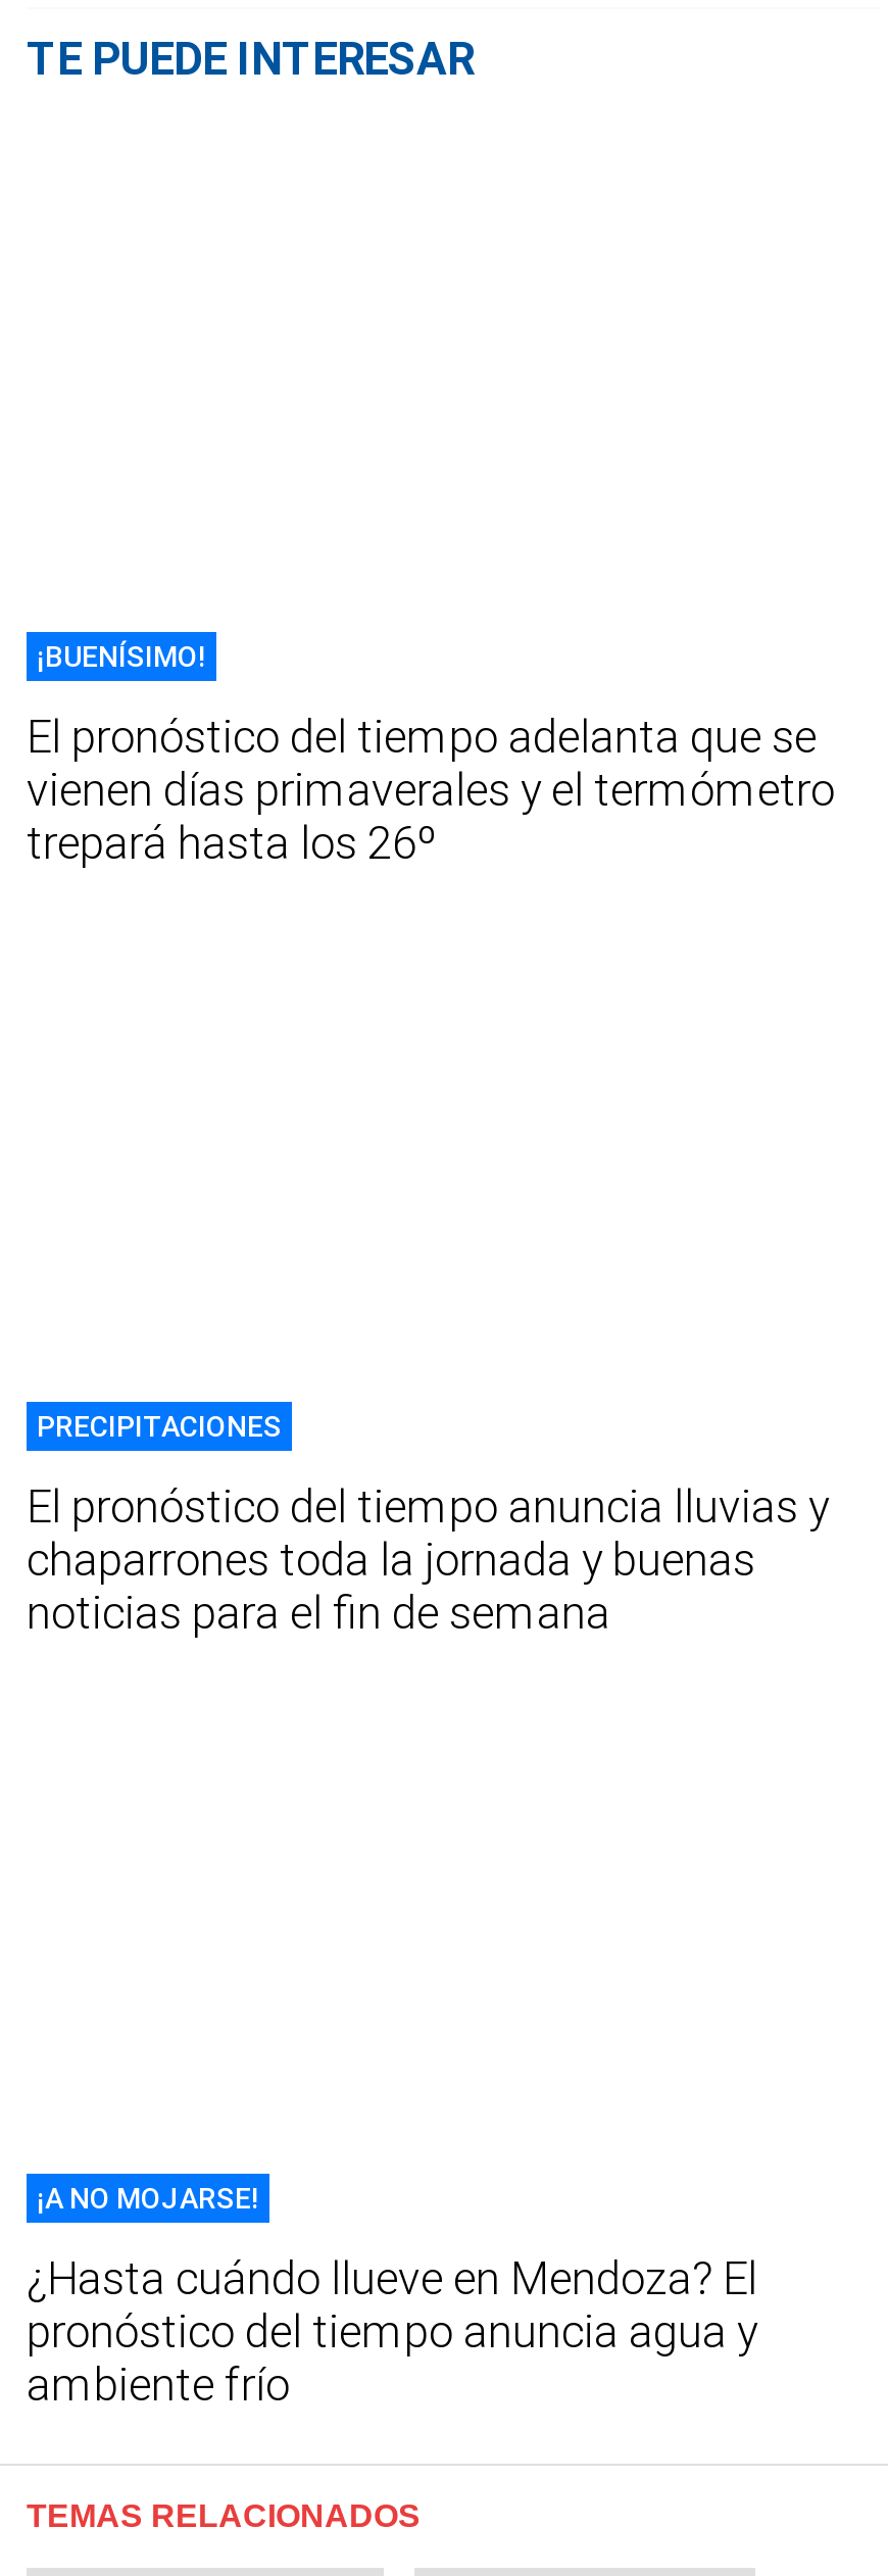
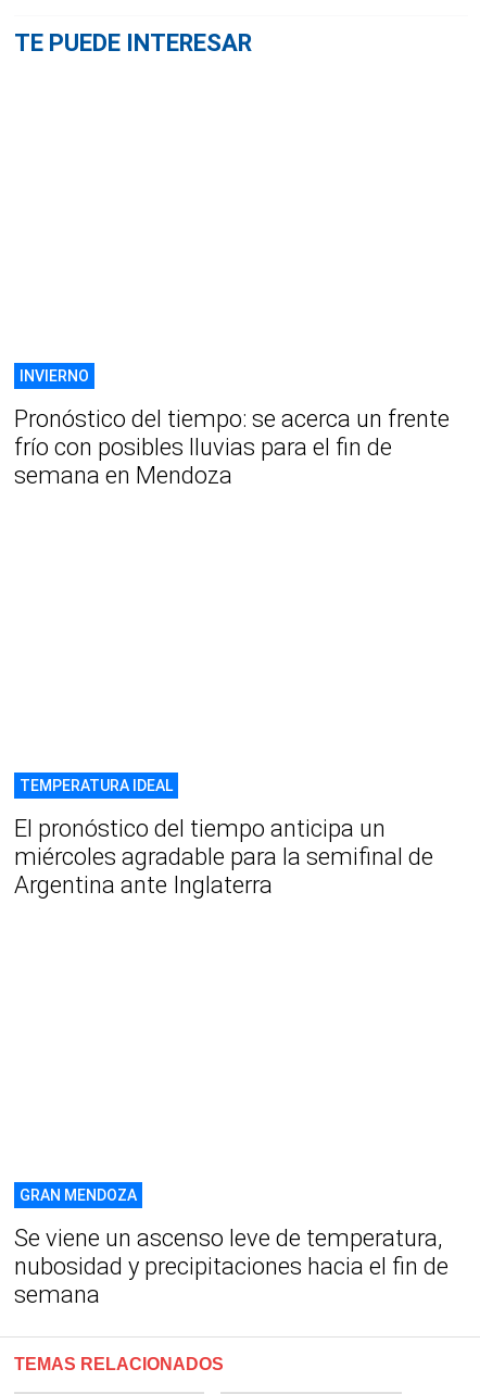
- ¡BUENÍSIMO!
+ INVIERNO

- El pronóstico del tiempo adelanta que se
- vienen días primaverales y el termómetro
- trepará hasta los 26º
+ Pronóstico del tiempo: se acerca un frente
+ frío con posibles lluvias para el fin de
+ semana en Mendoza

- PRECIPITACIONES
+ TEMPERATURA IDEAL

- El pronóstico del tiempo anuncia lluvias y
- chaparrones toda la jornada y buenas
- noticias para el fin de semana
+ El pronóstico del tiempo anticipa un
+ miércoles agradable para la semifinal de
+ Argentina ante Inglaterra

- ¡A NO MOJARSE!
+ GRAN MENDOZA

- ¿Hasta cuándo llueve en Mendoza? El
- pronóstico del tiempo anuncia agua y
- ambiente frío
+ Se viene un ascenso leve de temperatura,
+ nubosidad y precipitaciones hacia el fin de
+ semana
